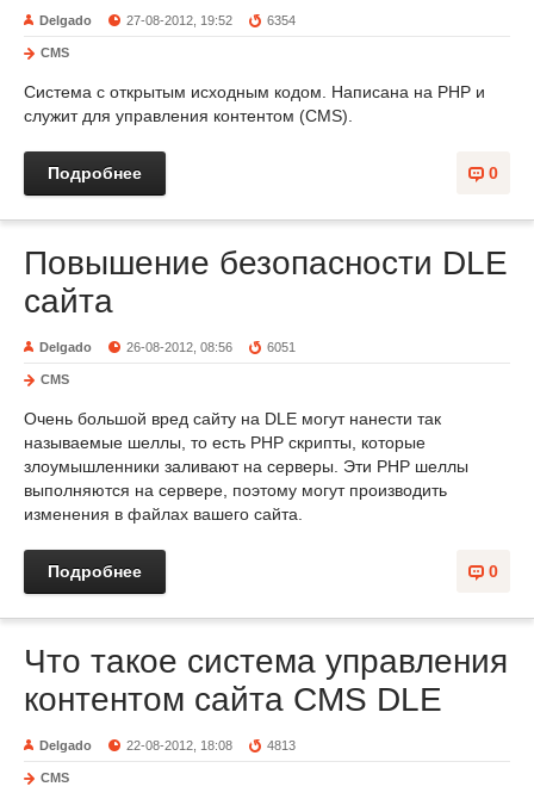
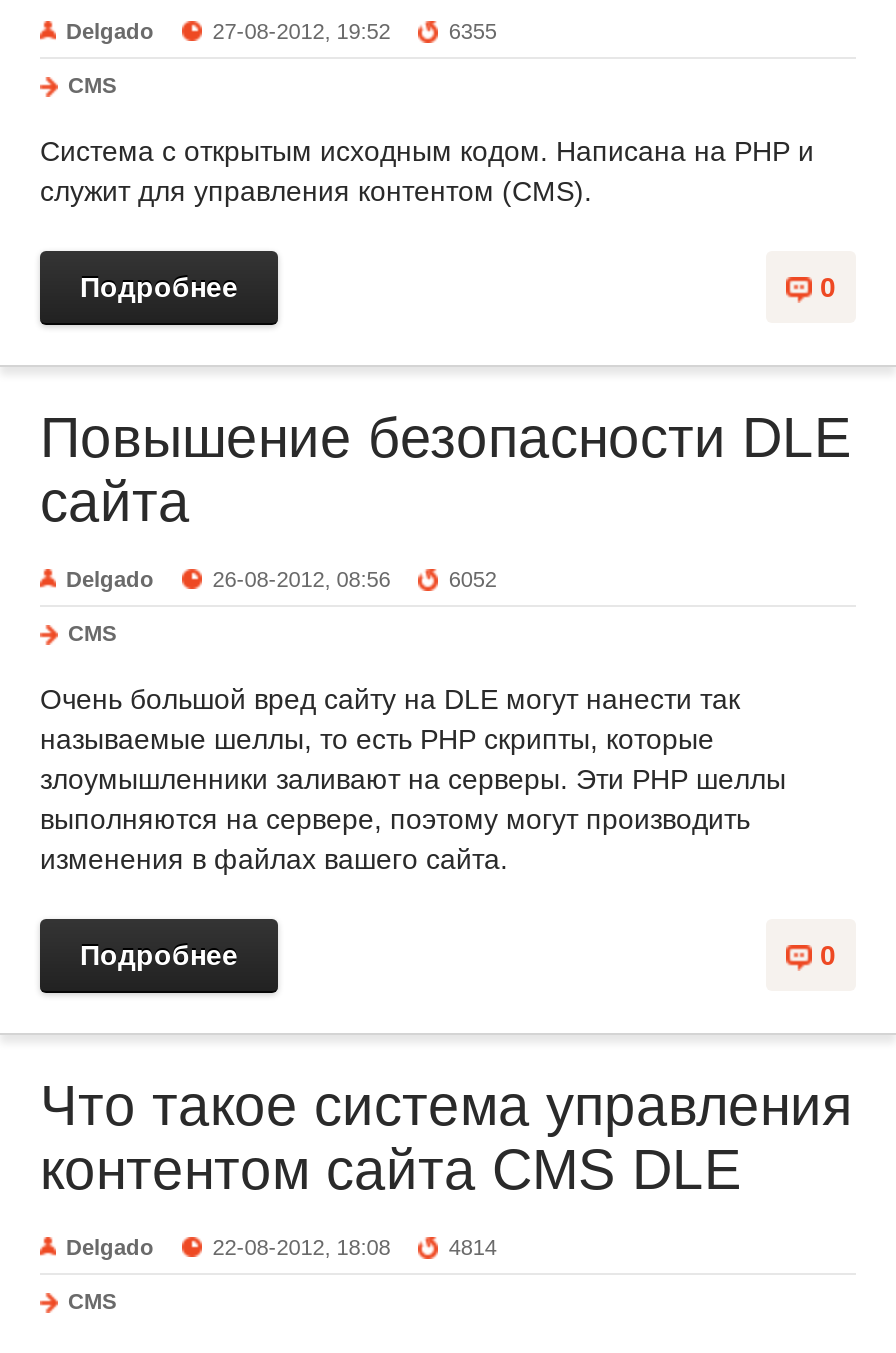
- 6354
+ 6355

- 6051
+ 6052

- 4813
+ 4814
